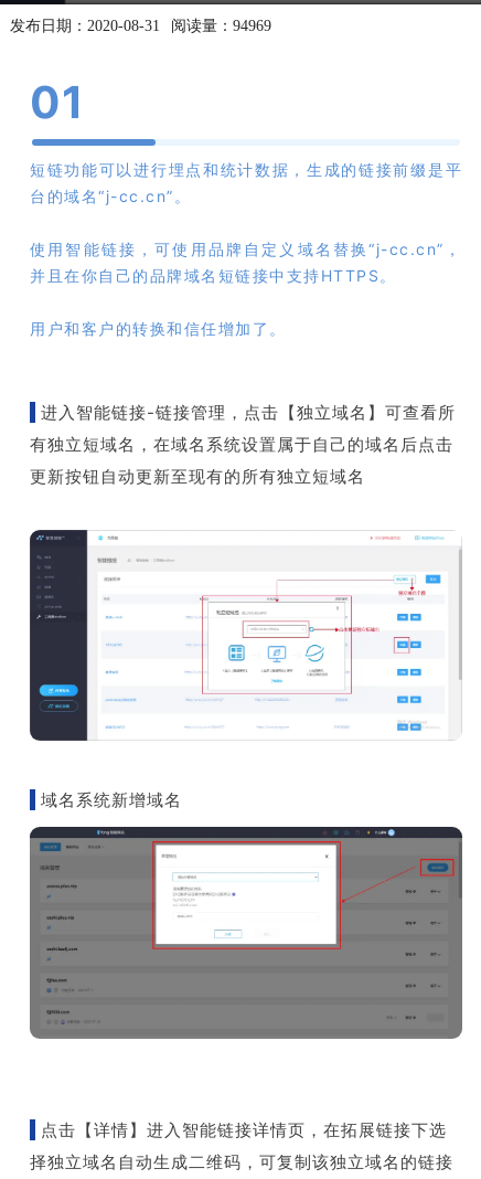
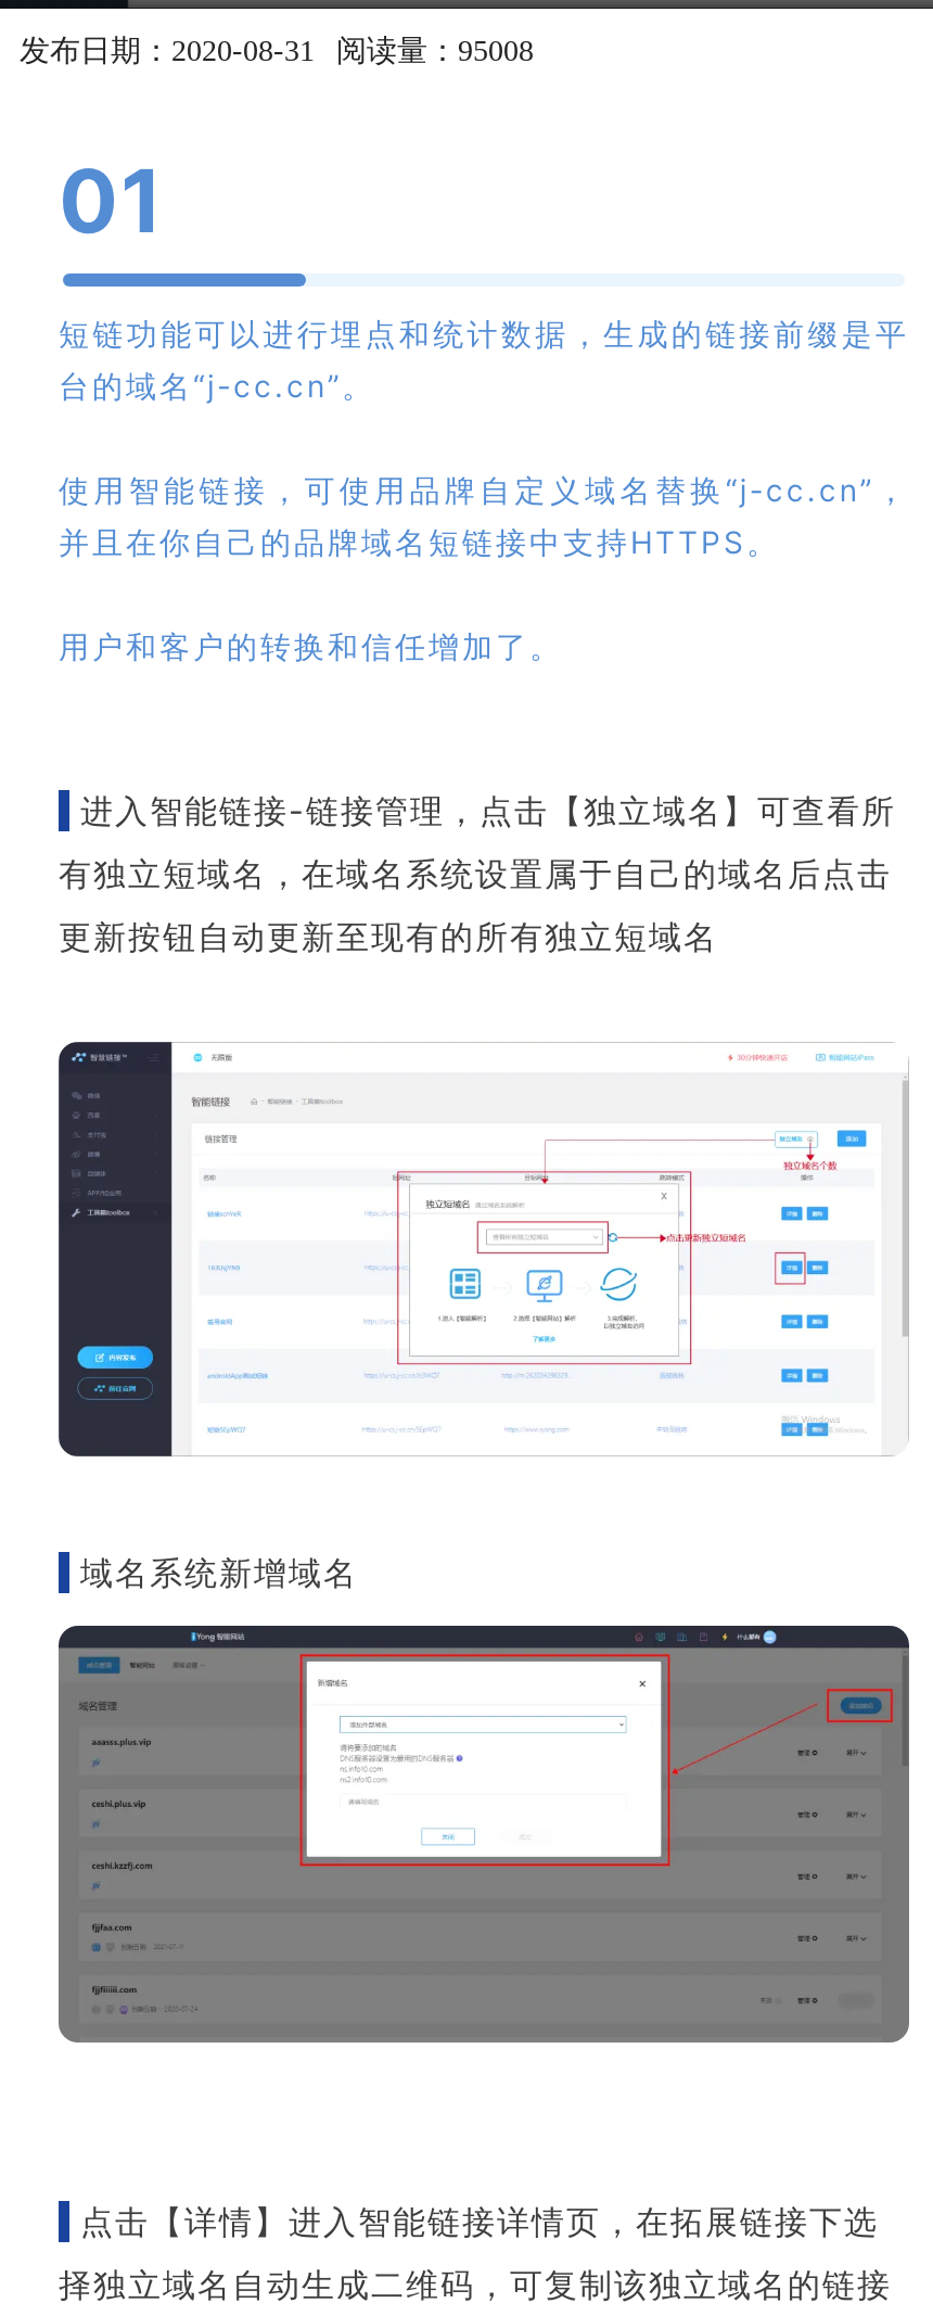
- 发布日期：2020-08-31 阅读量：94969
+ 发布日期：2020-08-31 阅读量：95008
